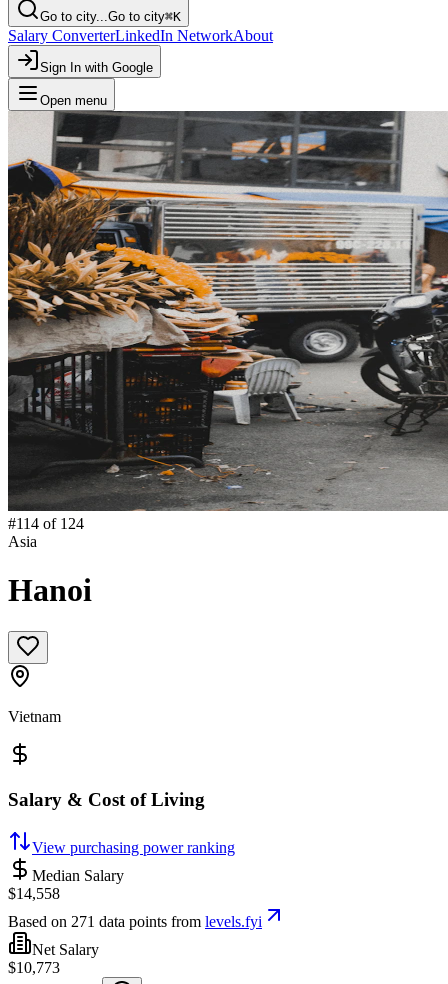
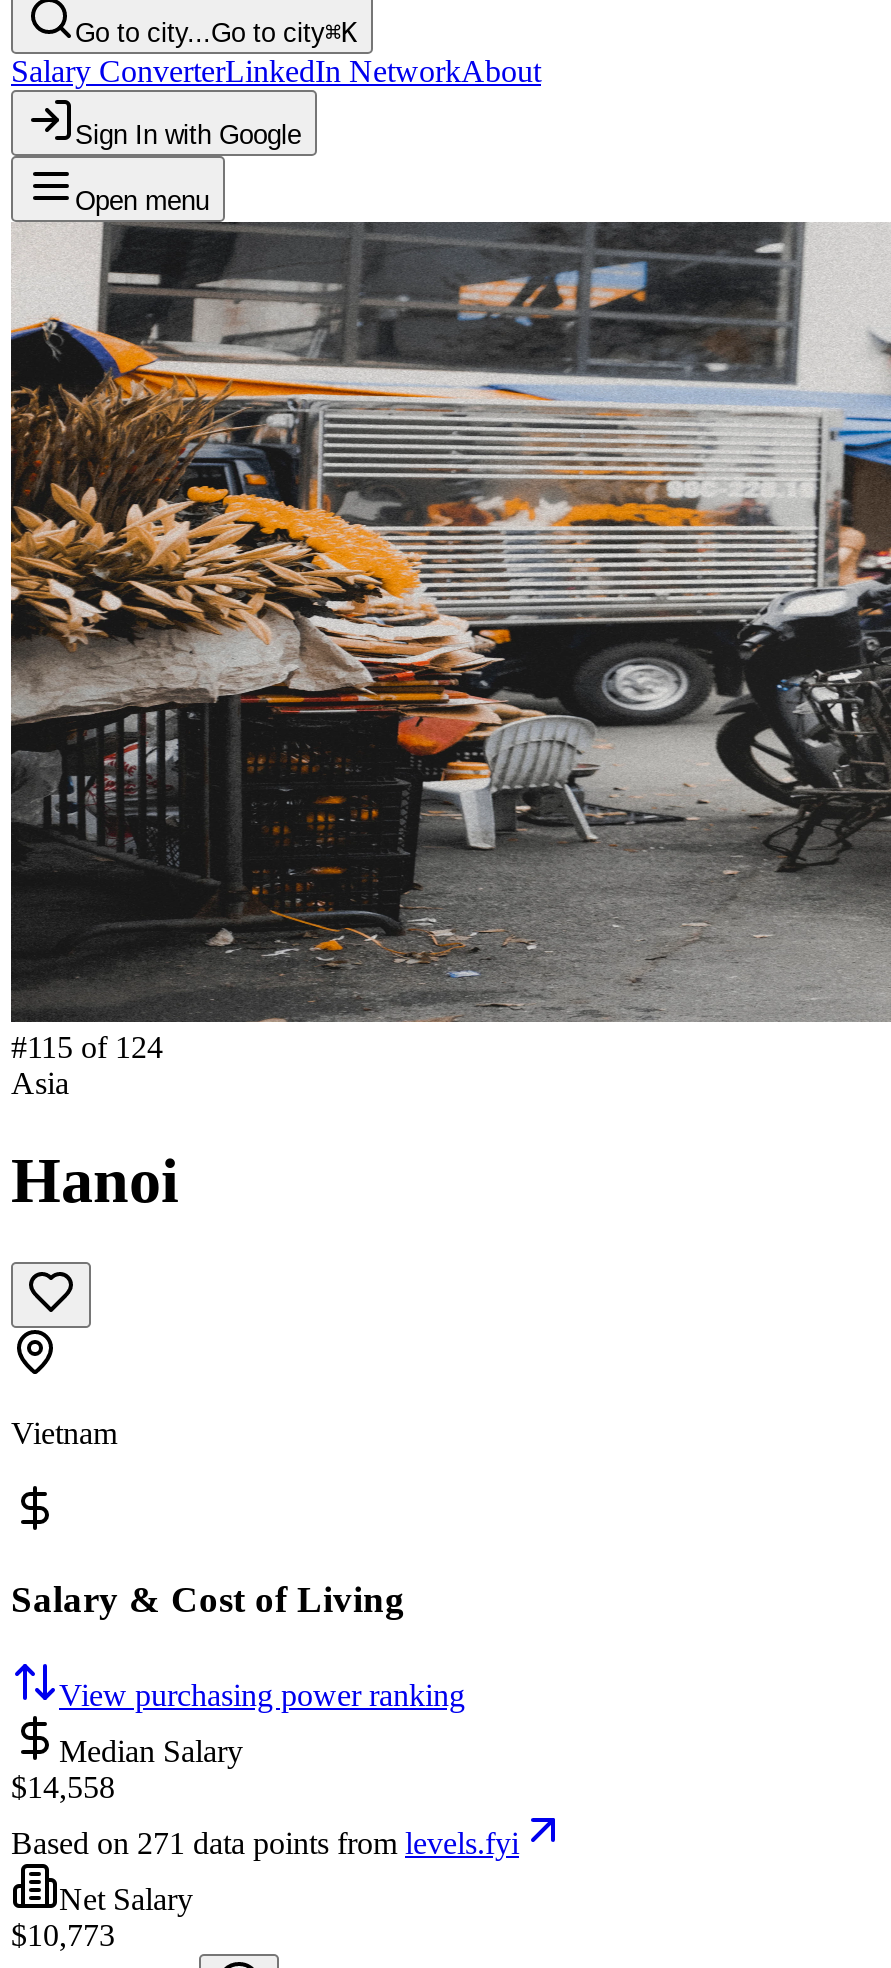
- #114 of 124
+ #115 of 124
